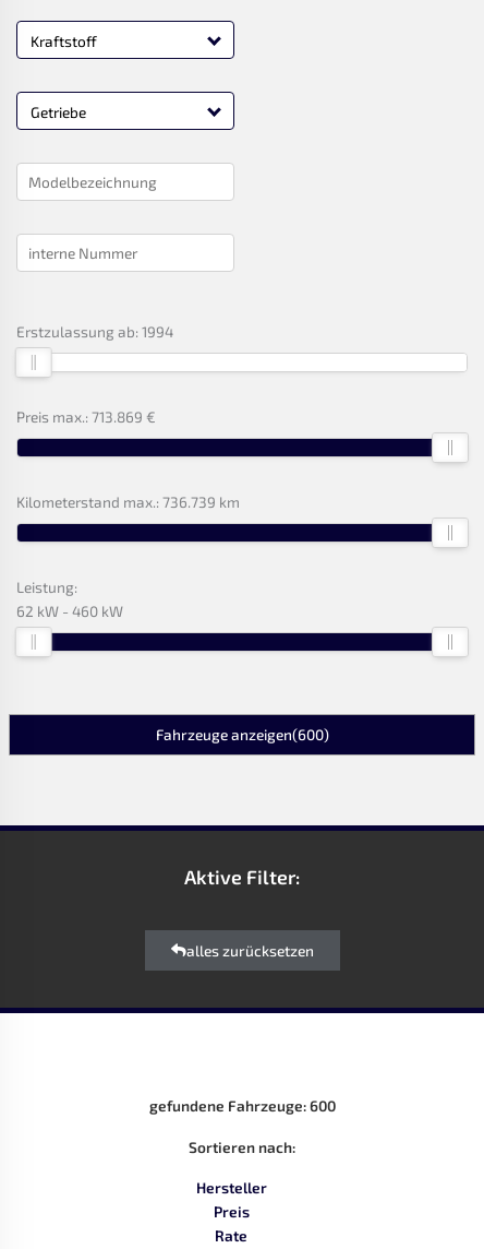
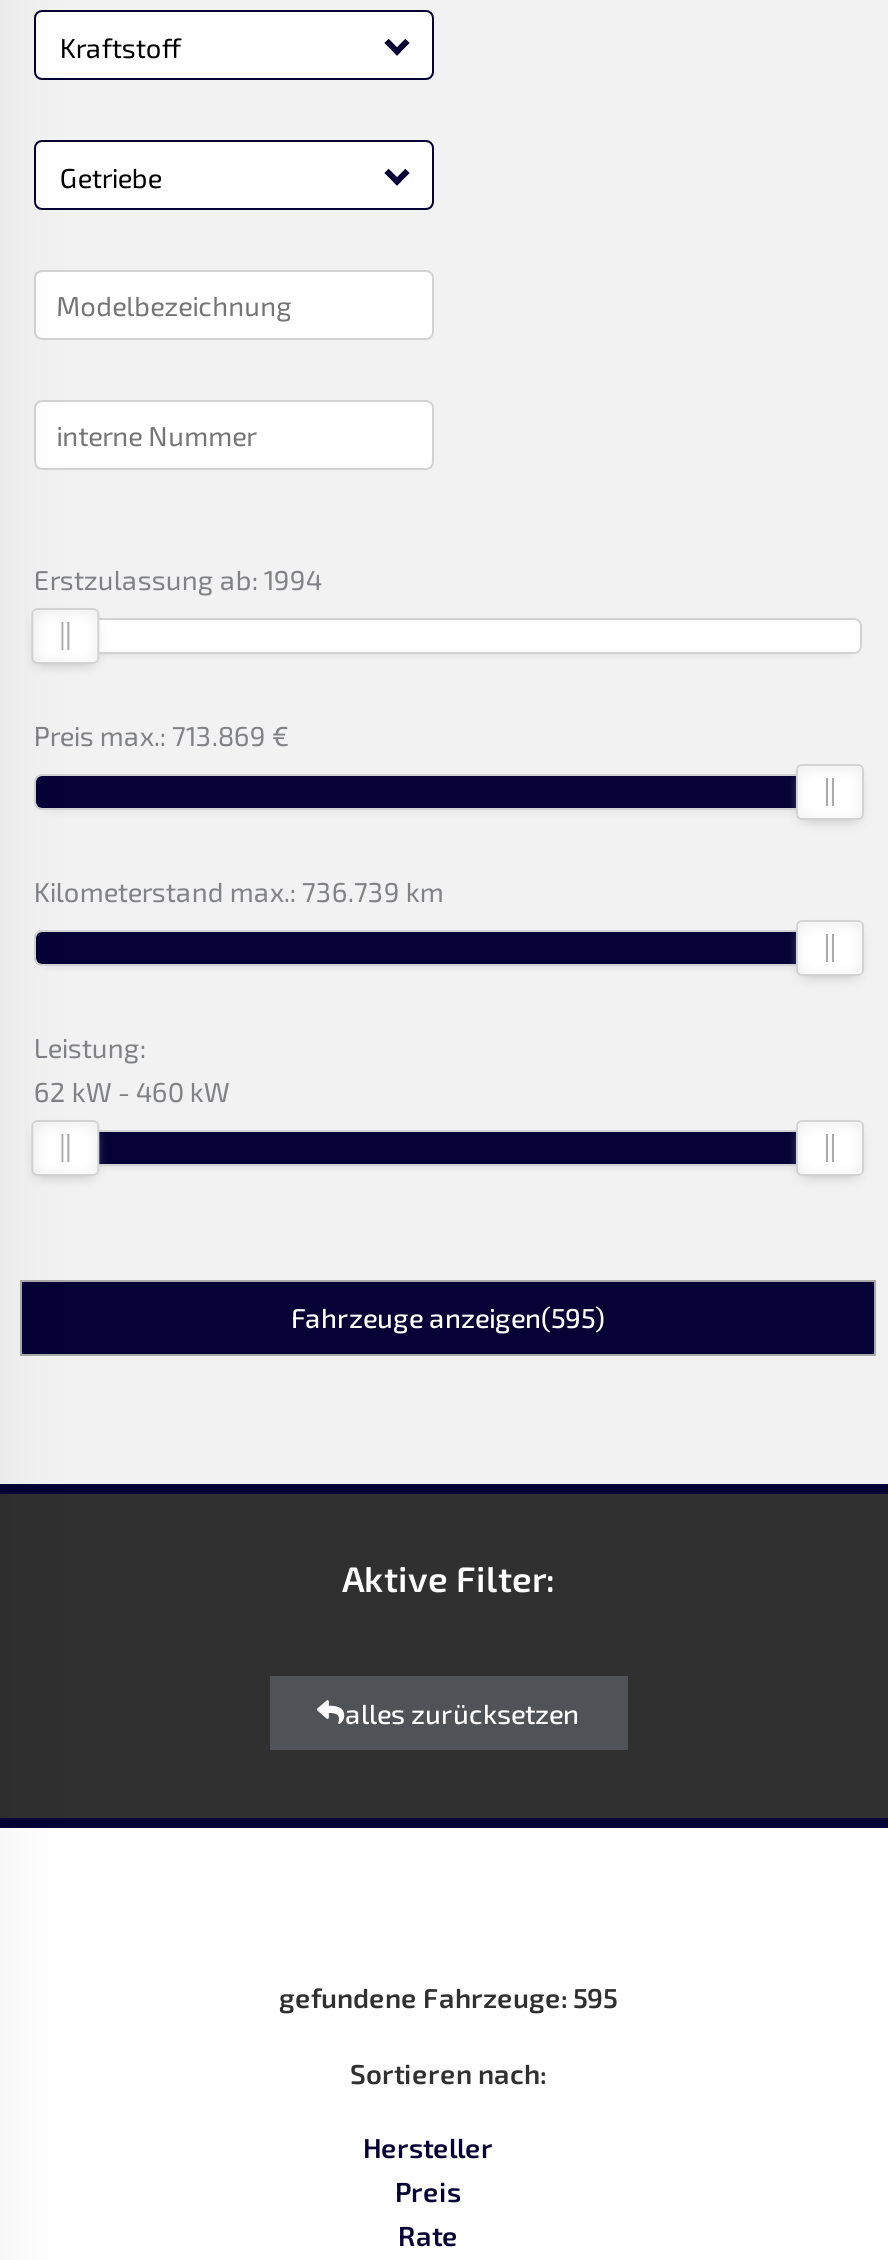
- Fahrzeuge anzeigen(600)
+ Fahrzeuge anzeigen(595)

- gefundene Fahrzeuge: 600
+ gefundene Fahrzeuge: 595
